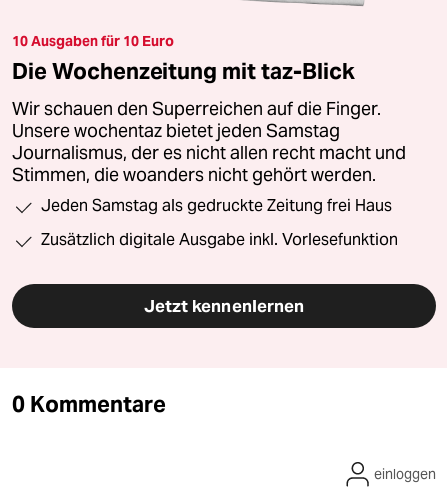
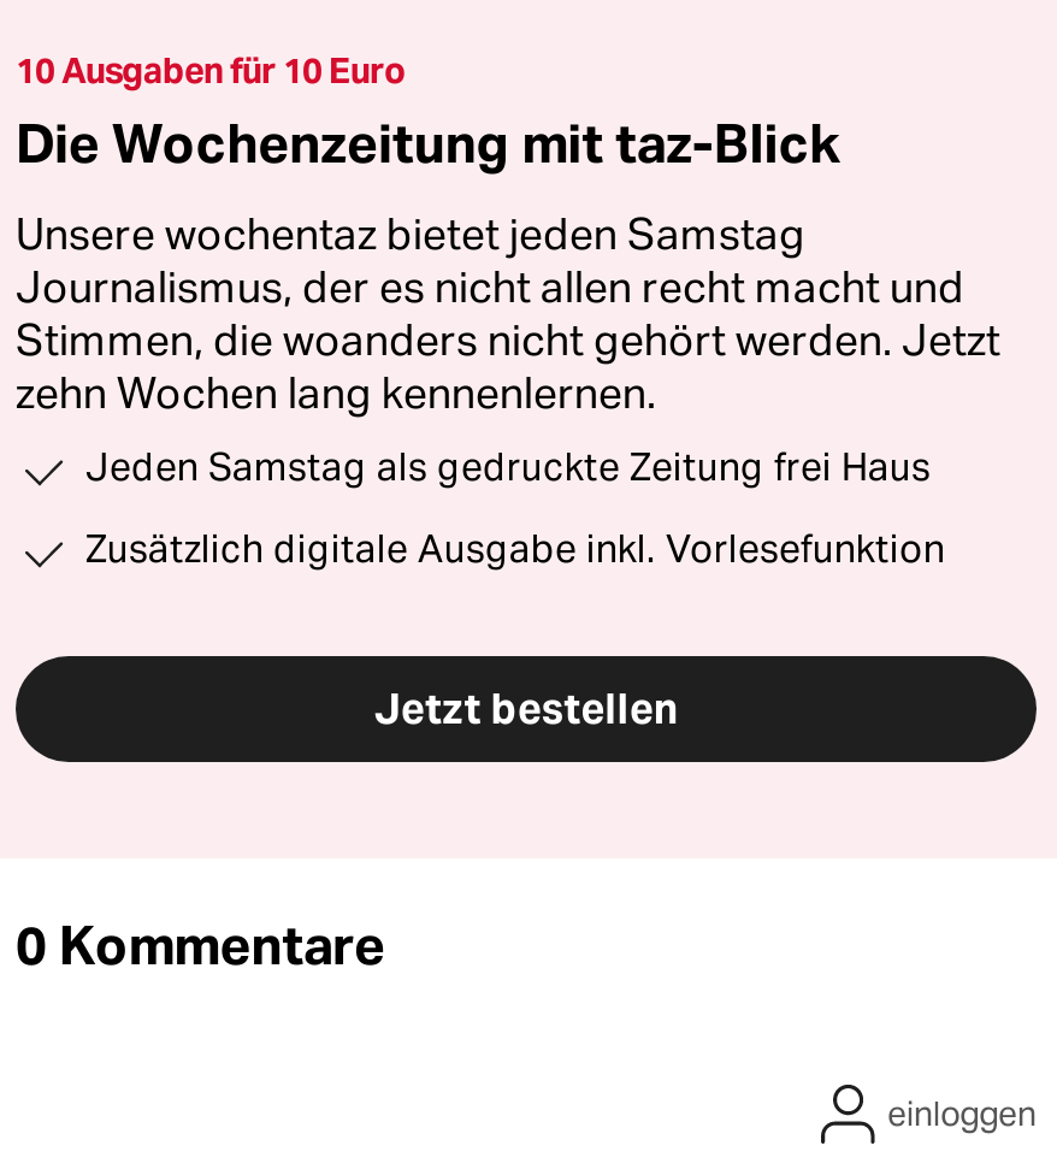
- Wir schauen den Superreichen auf die Finger.

moved up: Unsere wochentaz bietet jeden Samstag | Journalismus, der es nicht allen recht macht und

- Stimmen, die woanders nicht gehört werden.
+ Stimmen, die woanders nicht gehört werden. Jetzt
+ zehn Wochen lang kennenlernen.

- Jetzt kennenlernen
+ Jetzt bestellen
